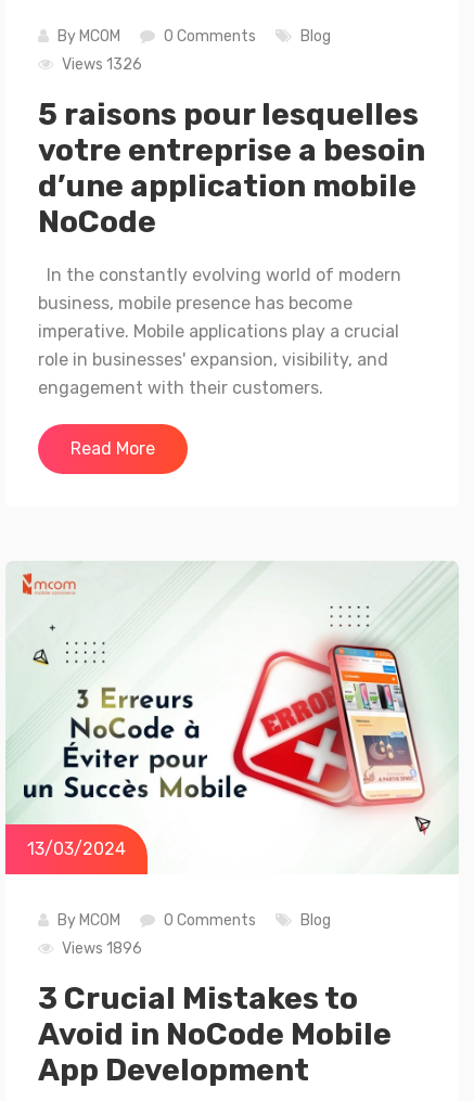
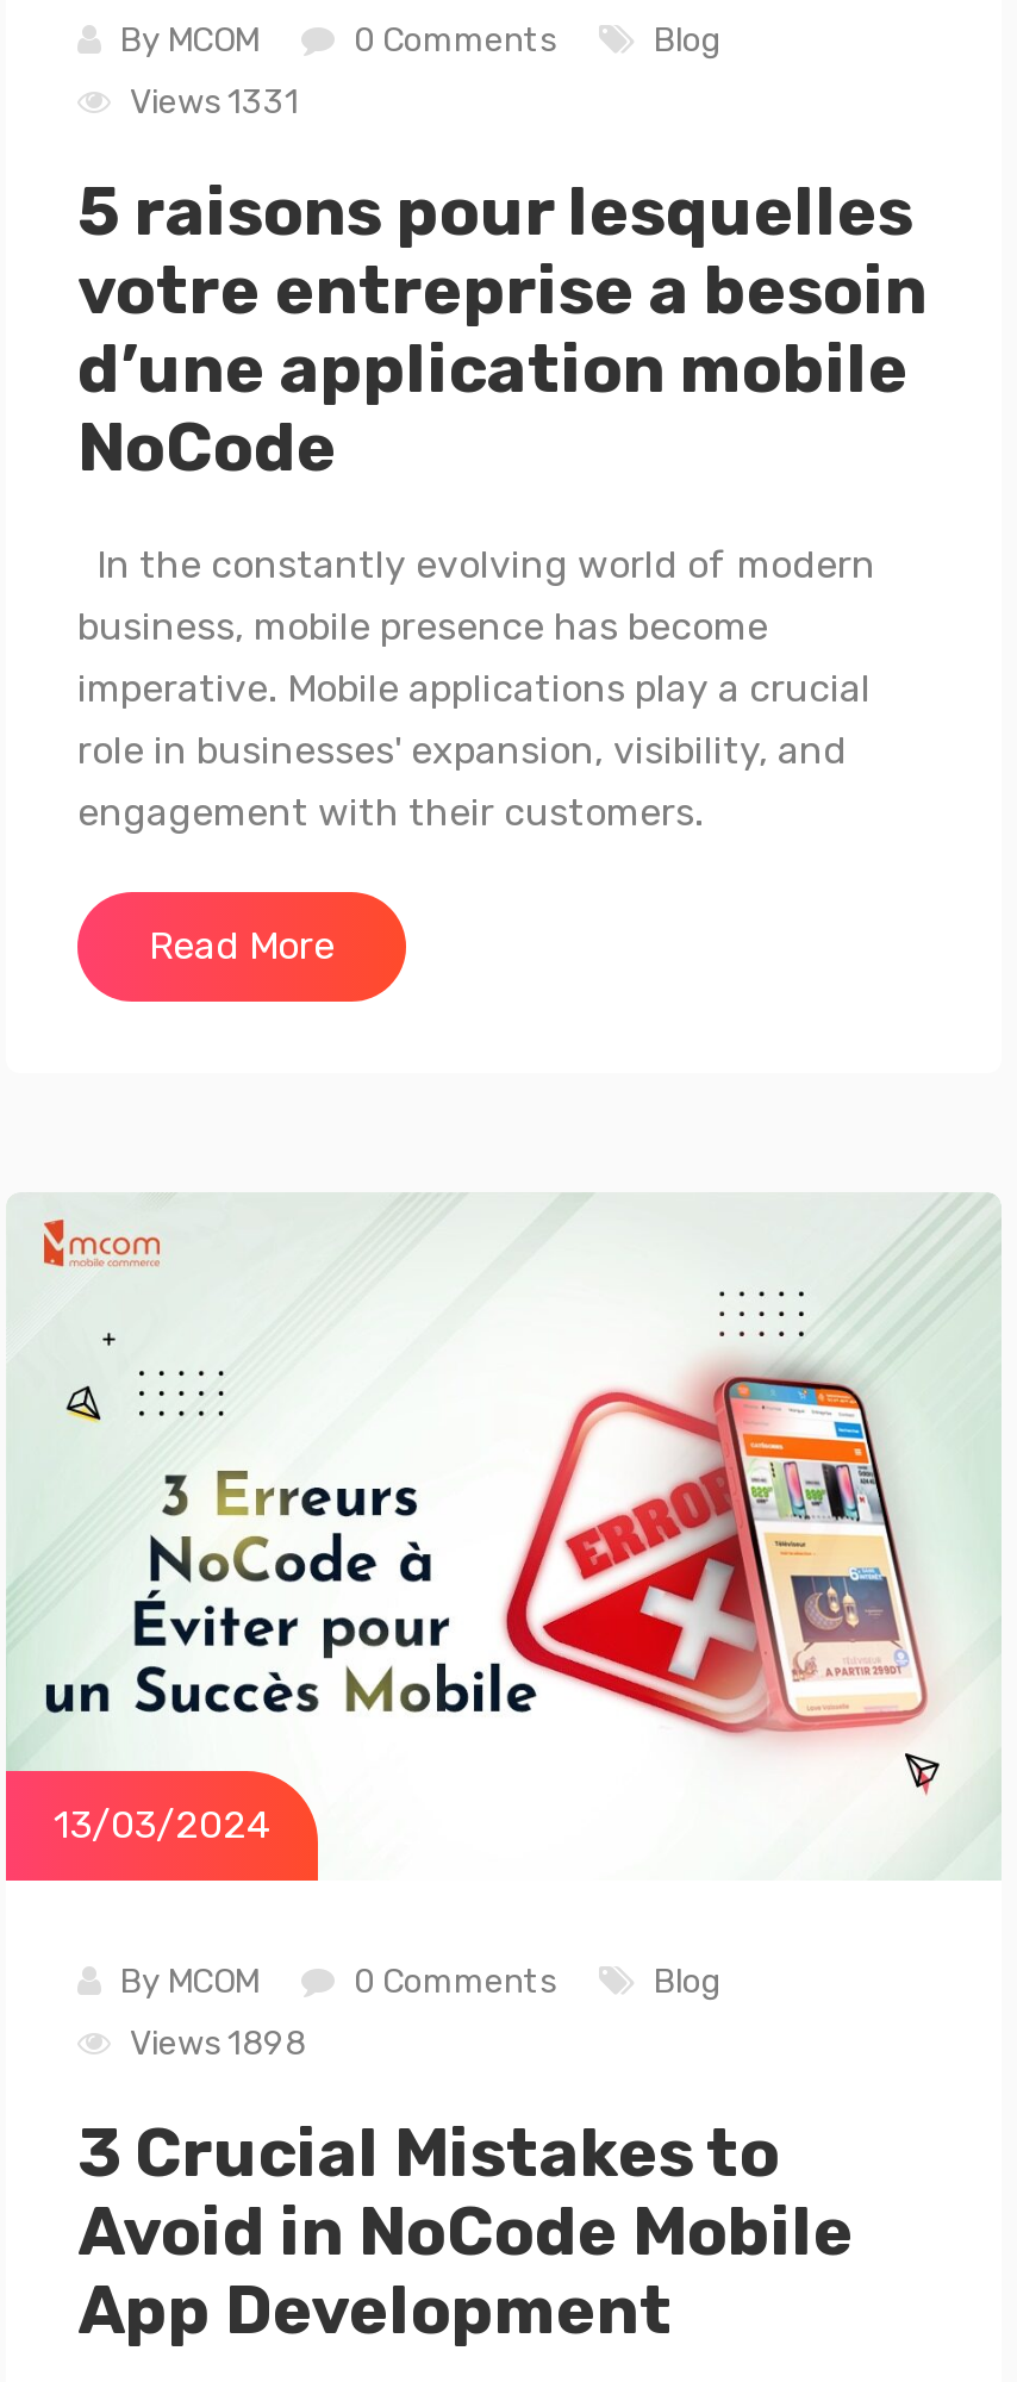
- Views 1326
+ Views 1331

- Views 1896
+ Views 1898
